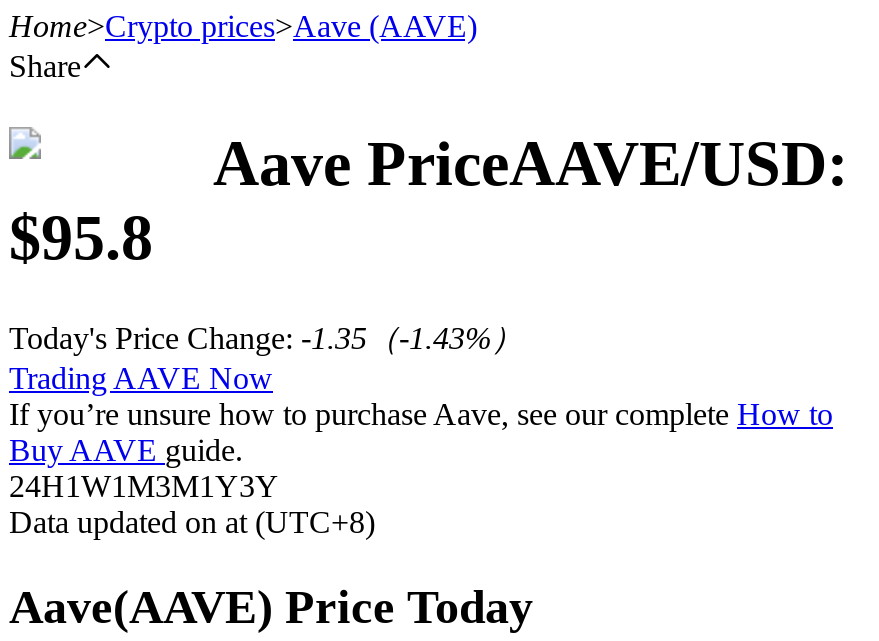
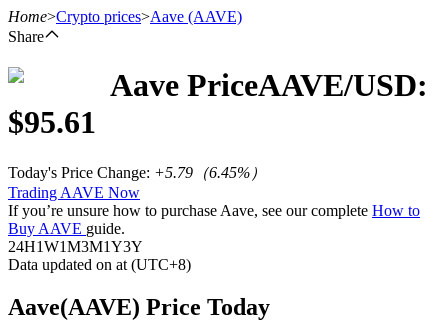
- $95.8
+ $95.61

- Today's Price Change: -1.35（-1.43%）
+ Today's Price Change: +5.79（6.45%）
